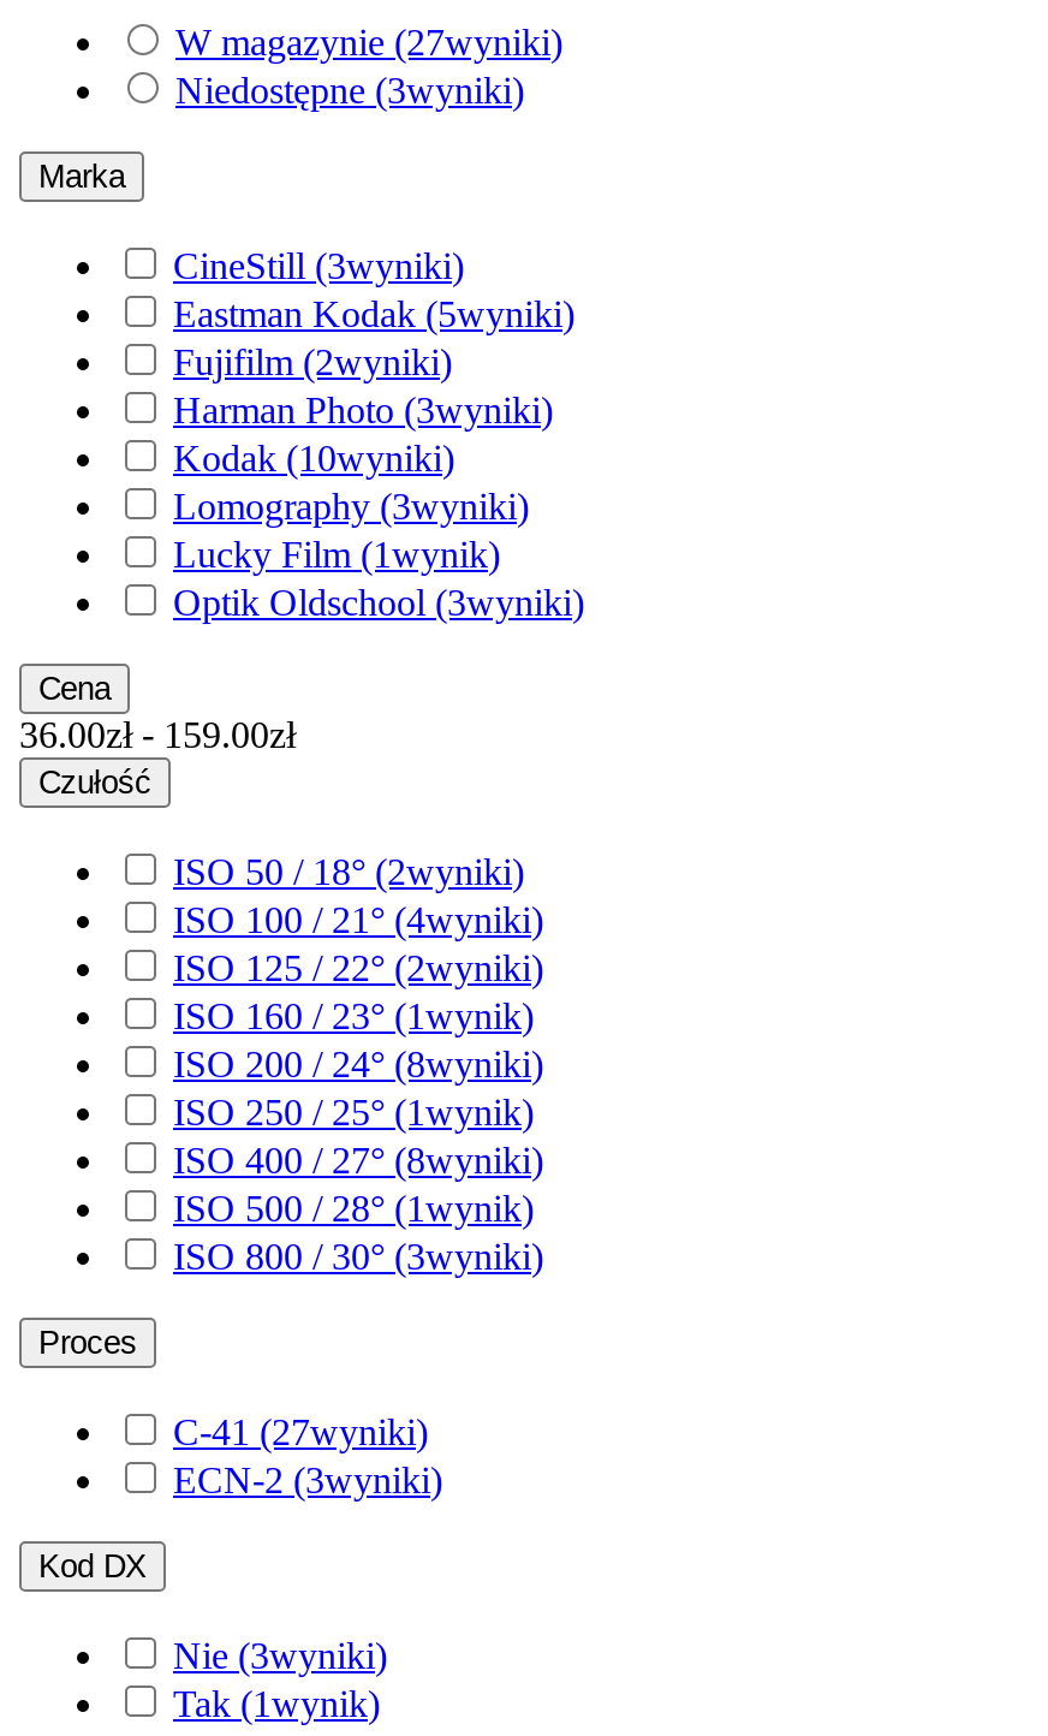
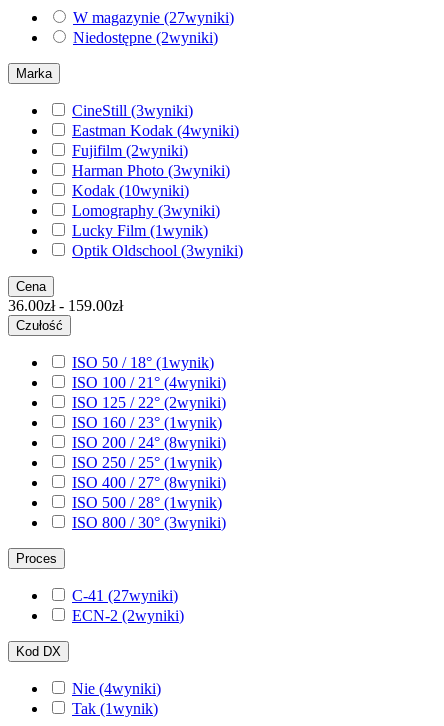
- Niedostępne (3wyniki)
+ Niedostępne (2wyniki)

- Eastman Kodak (5wyniki)
+ Eastman Kodak (4wyniki)

- ISO 50 / 18° (2wyniki)
+ ISO 50 / 18° (1wynik)

- ECN-2 (3wyniki)
+ ECN-2 (2wyniki)

- Nie (3wyniki)
+ Nie (4wyniki)
